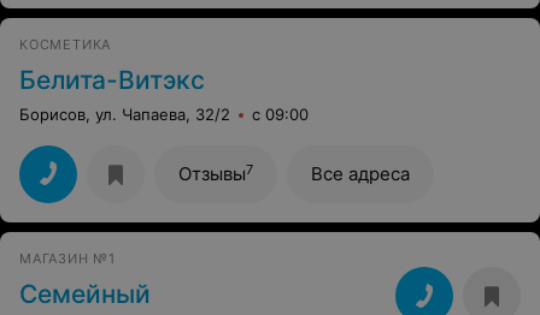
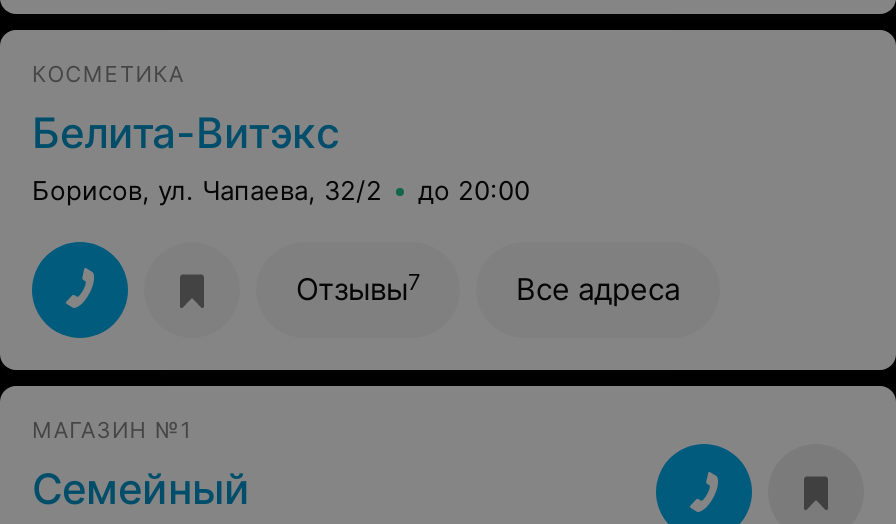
- Борисов, ул. Чапаева, 32/2 с 09:00
+ Борисов, ул. Чапаева, 32/2 до 20:00
